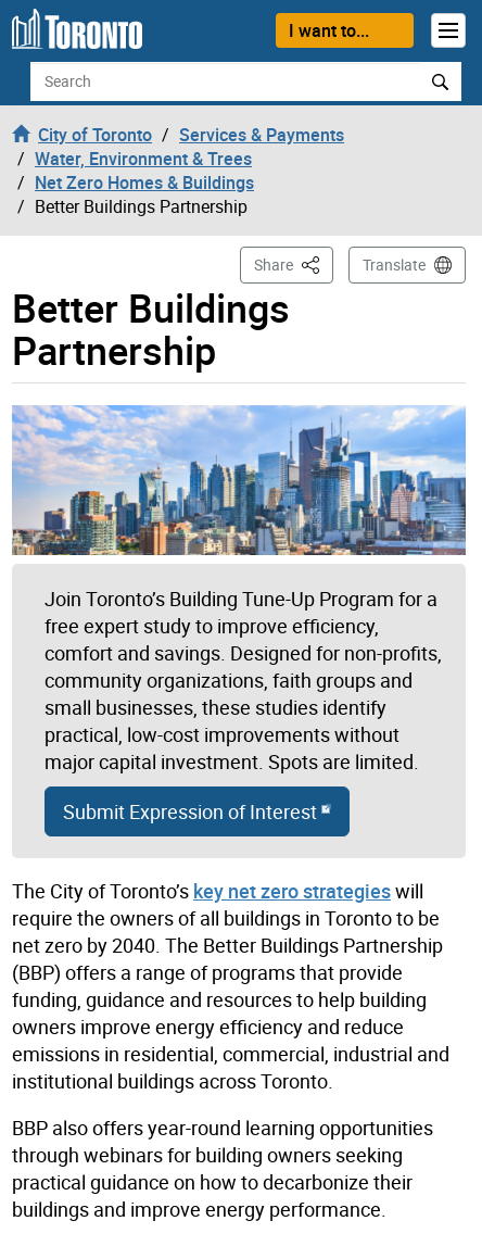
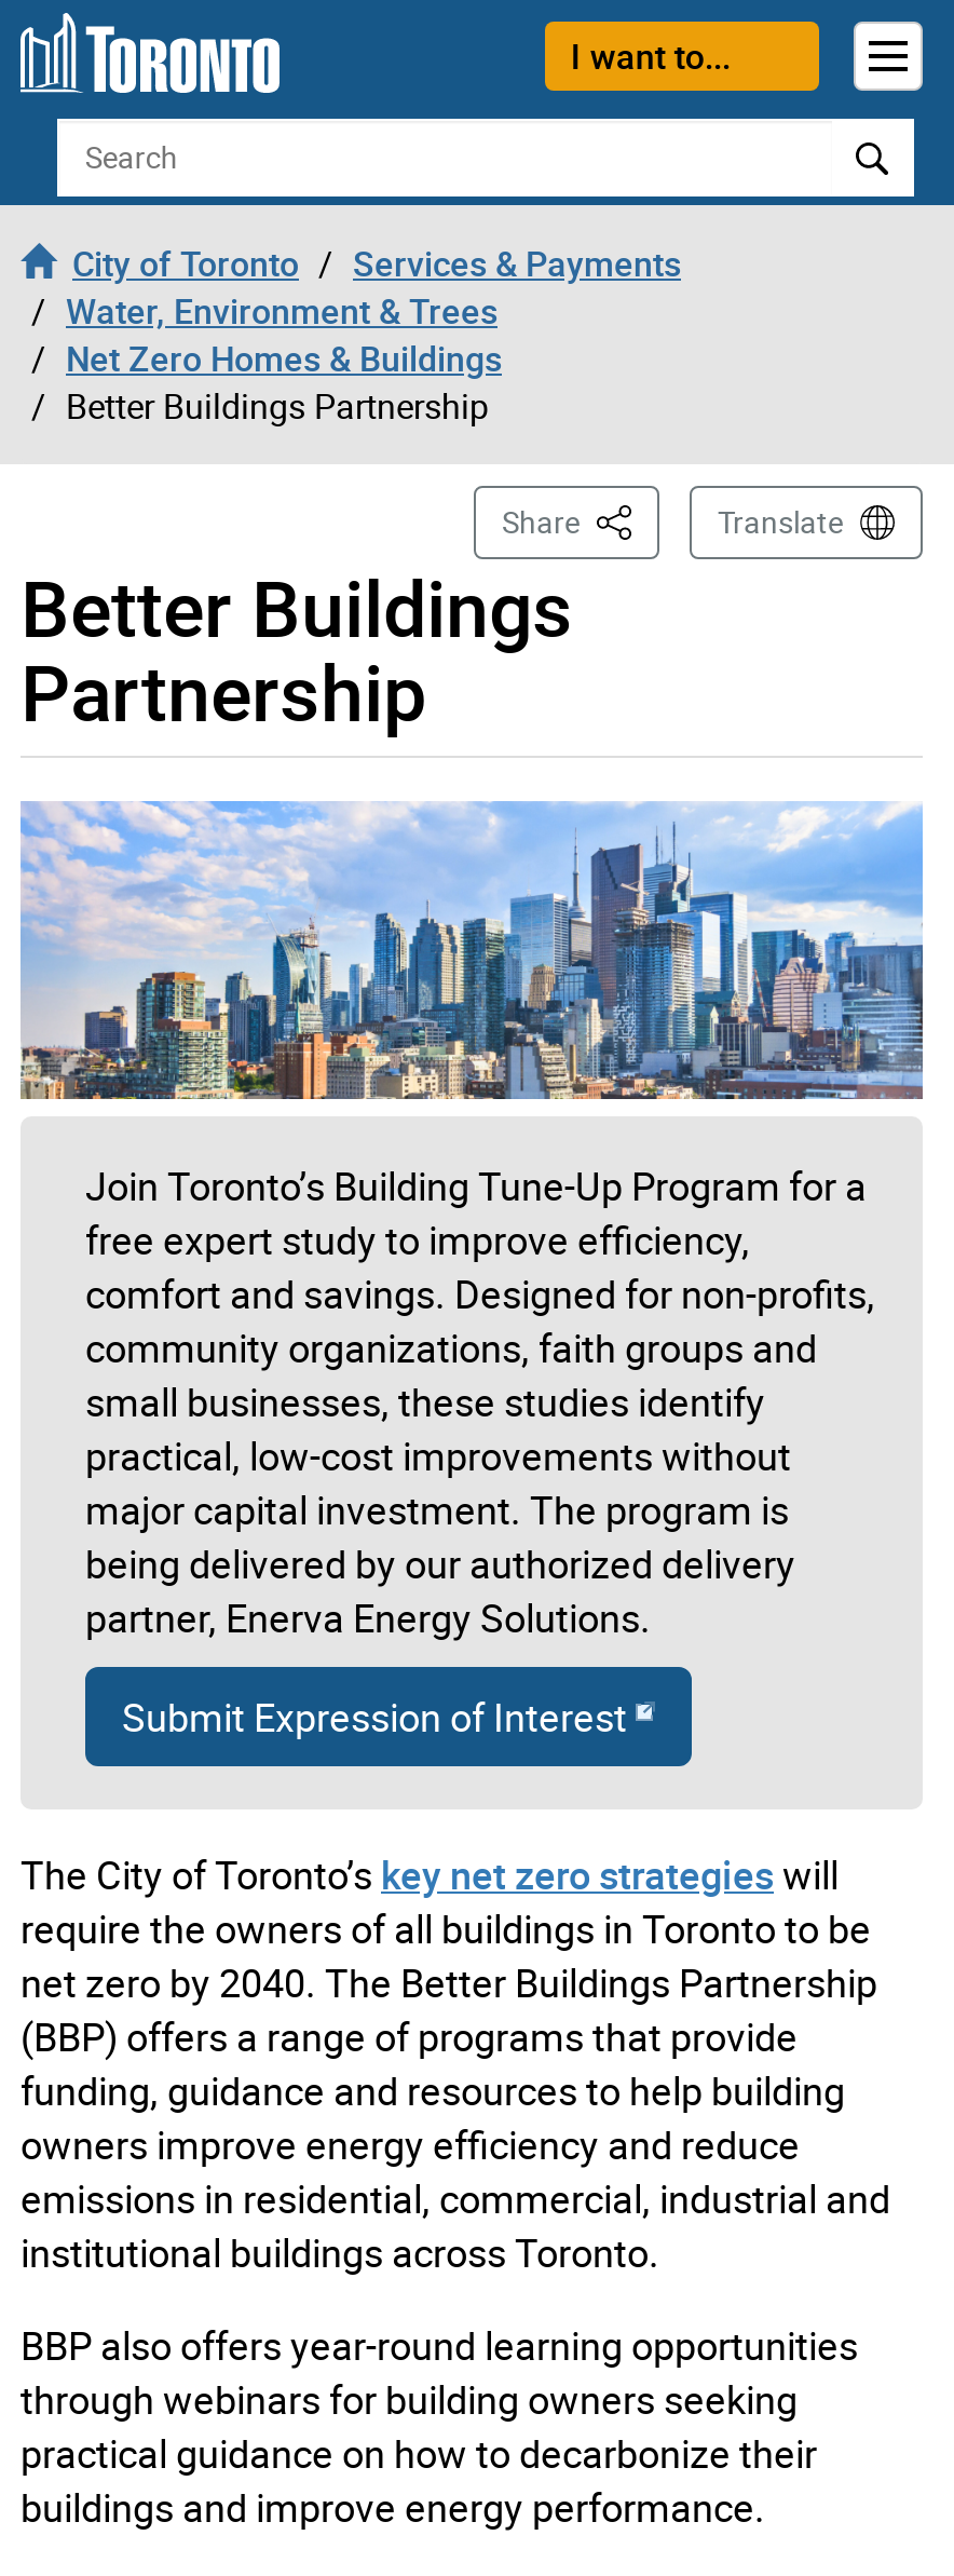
- major capital investment. Spots are limited.
+ major capital investment. The program is
+ being delivered by our authorized delivery
+ partner, Enerva Energy Solutions.
